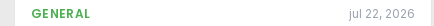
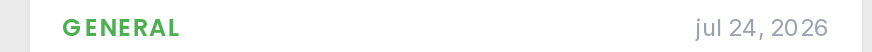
- jul 22, 2026
+ jul 24, 2026
